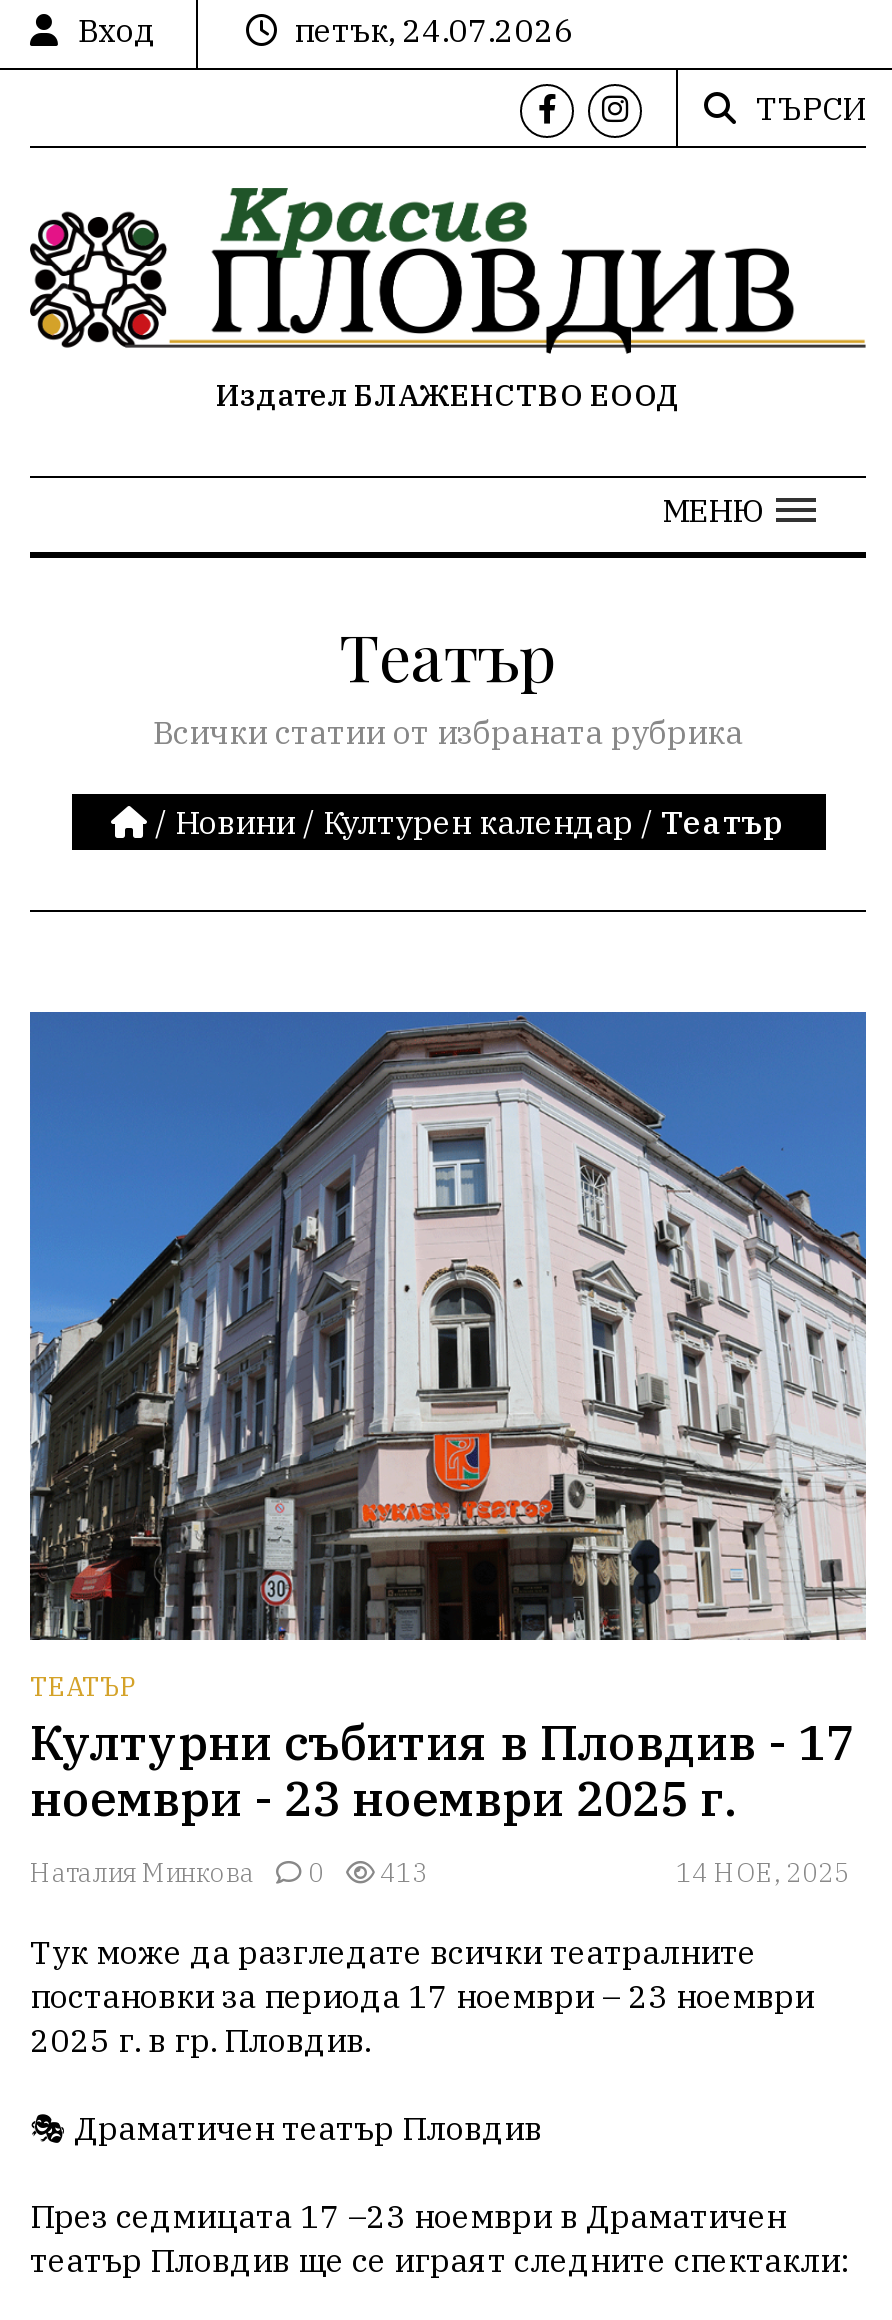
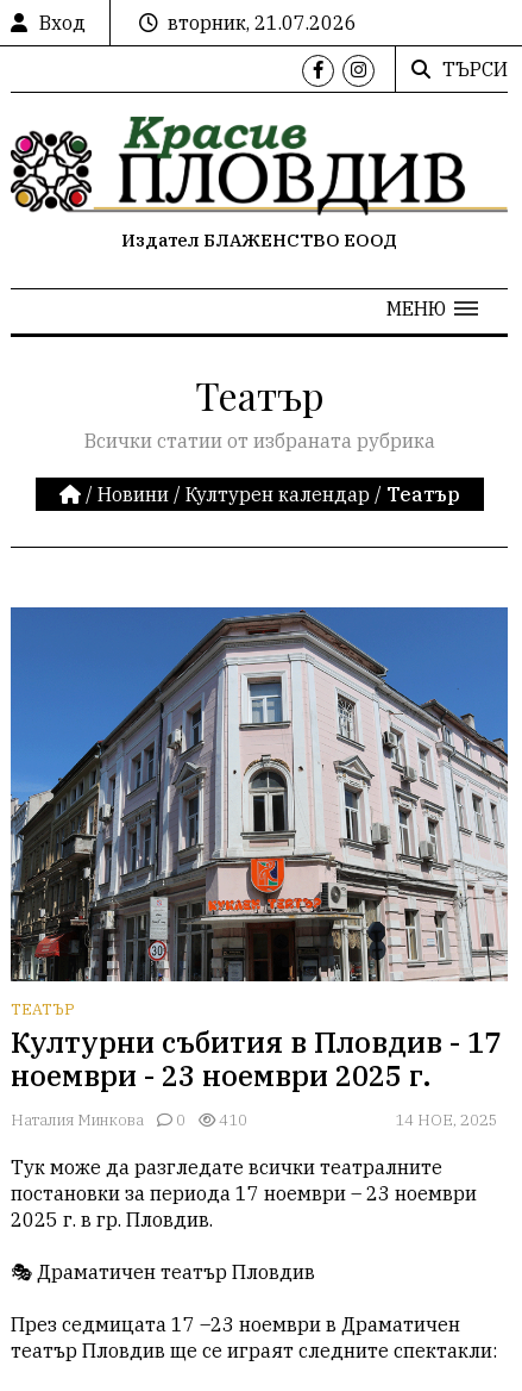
- петък, 24.07.2026
+ вторник, 21.07.2026

- Наталия Минкова 0 413
+ Наталия Минкова 0 410
